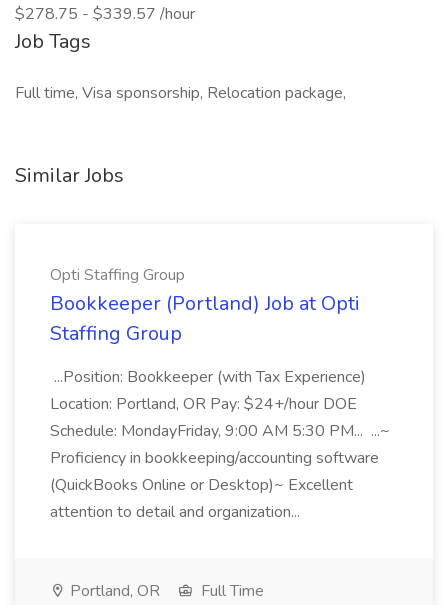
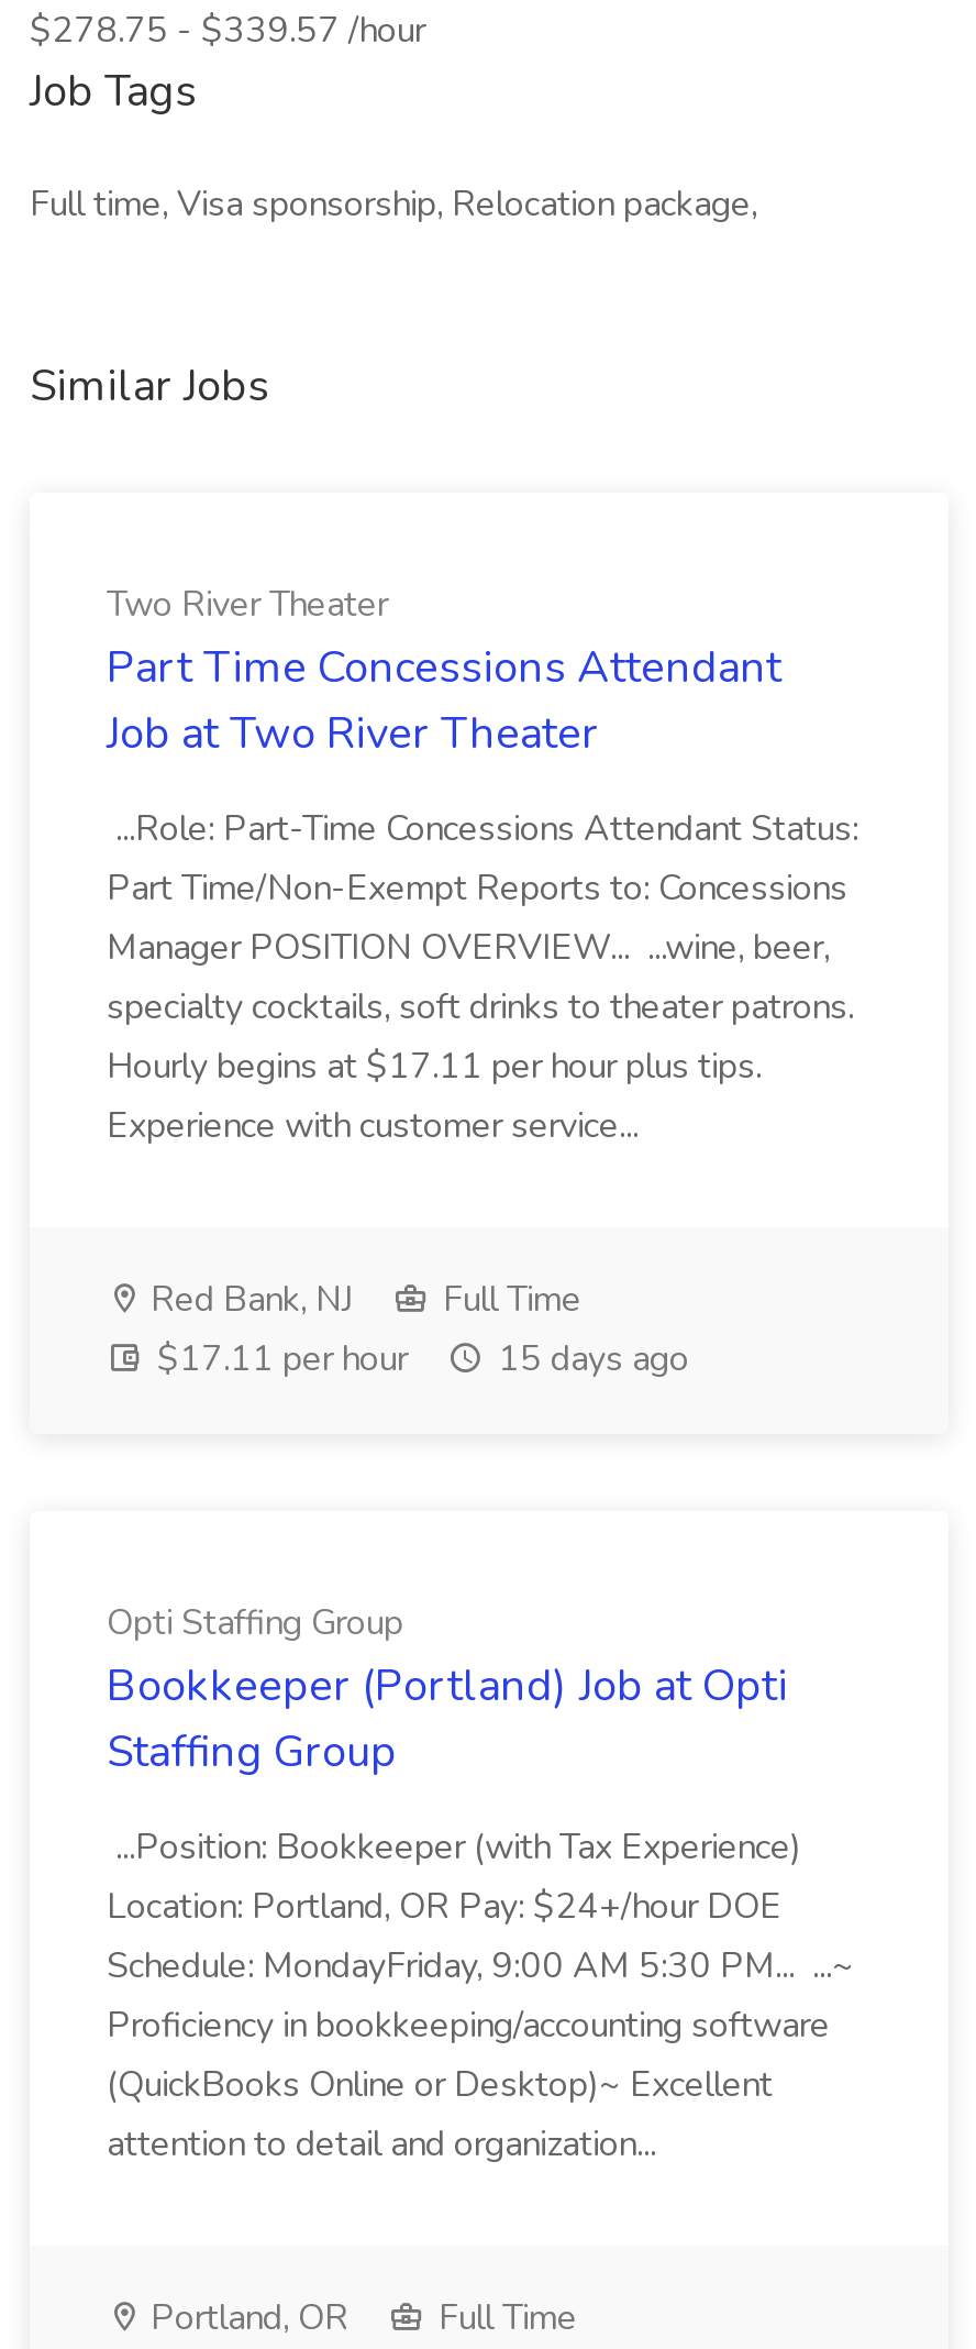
+ Two River Theater
+ Part Time Concessions Attendant
+ Job at Two River Theater
+ ...Role: Part-Time Concessions Attendant Status:
+ Part Time/Non-Exempt Reports to: Concessions
+ Manager POSITION OVERVIEW... ...wine, beer,
+ specialty cocktails, soft drinks to theater patrons.
+ Hourly begins at $17.11 per hour plus tips.
+ Experience with customer service...

+ Red Bank, NJ
+ Full Time
+ $17.11 per hour
+ 15 days ago
